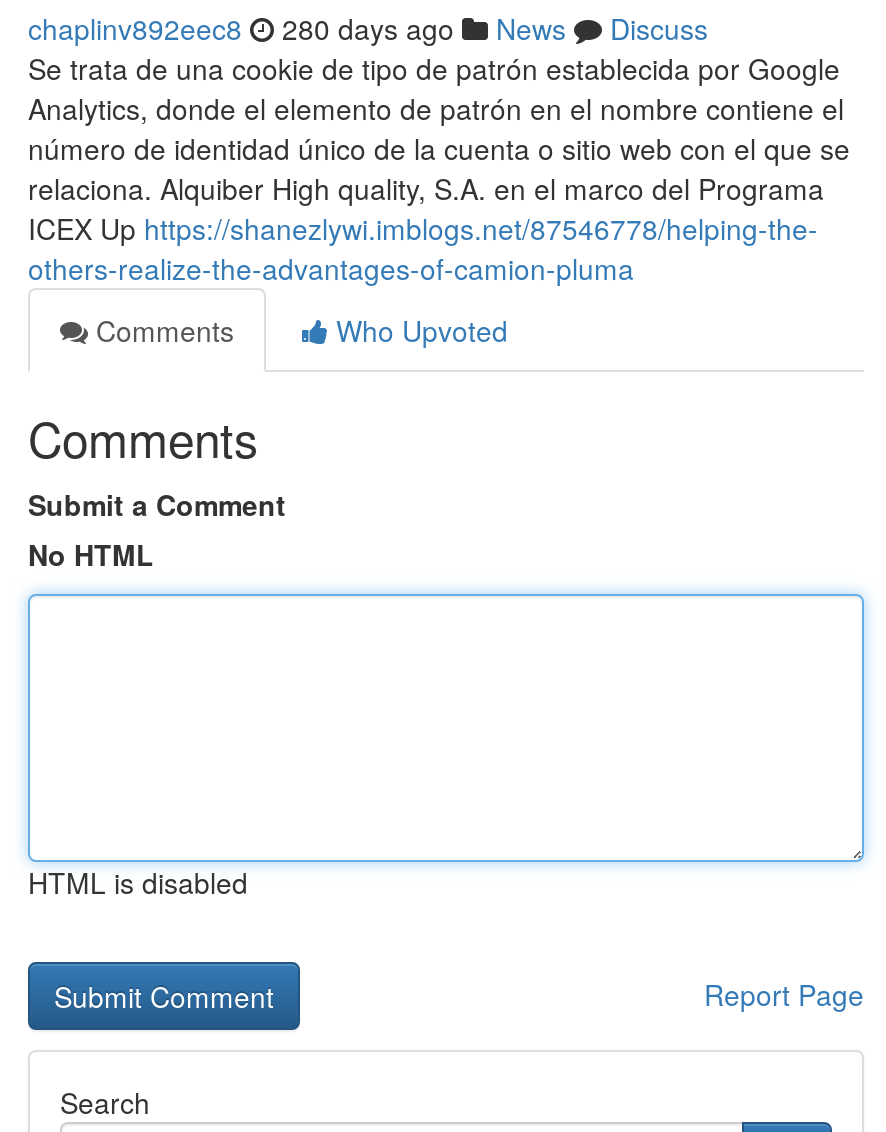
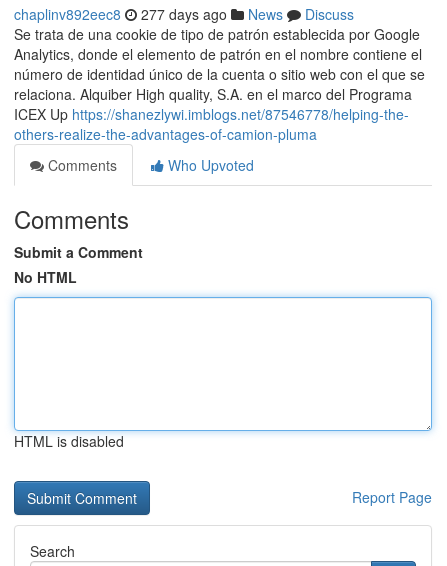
- chaplinv892eec8 280 days ago News Discuss
+ chaplinv892eec8 277 days ago News Discuss
